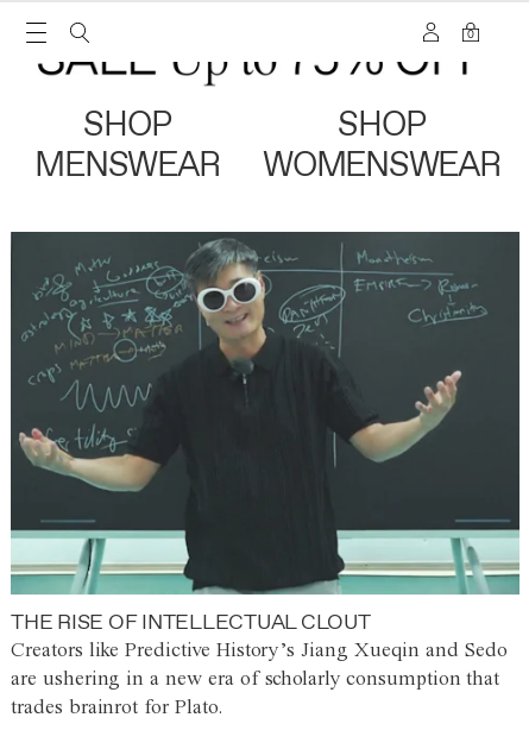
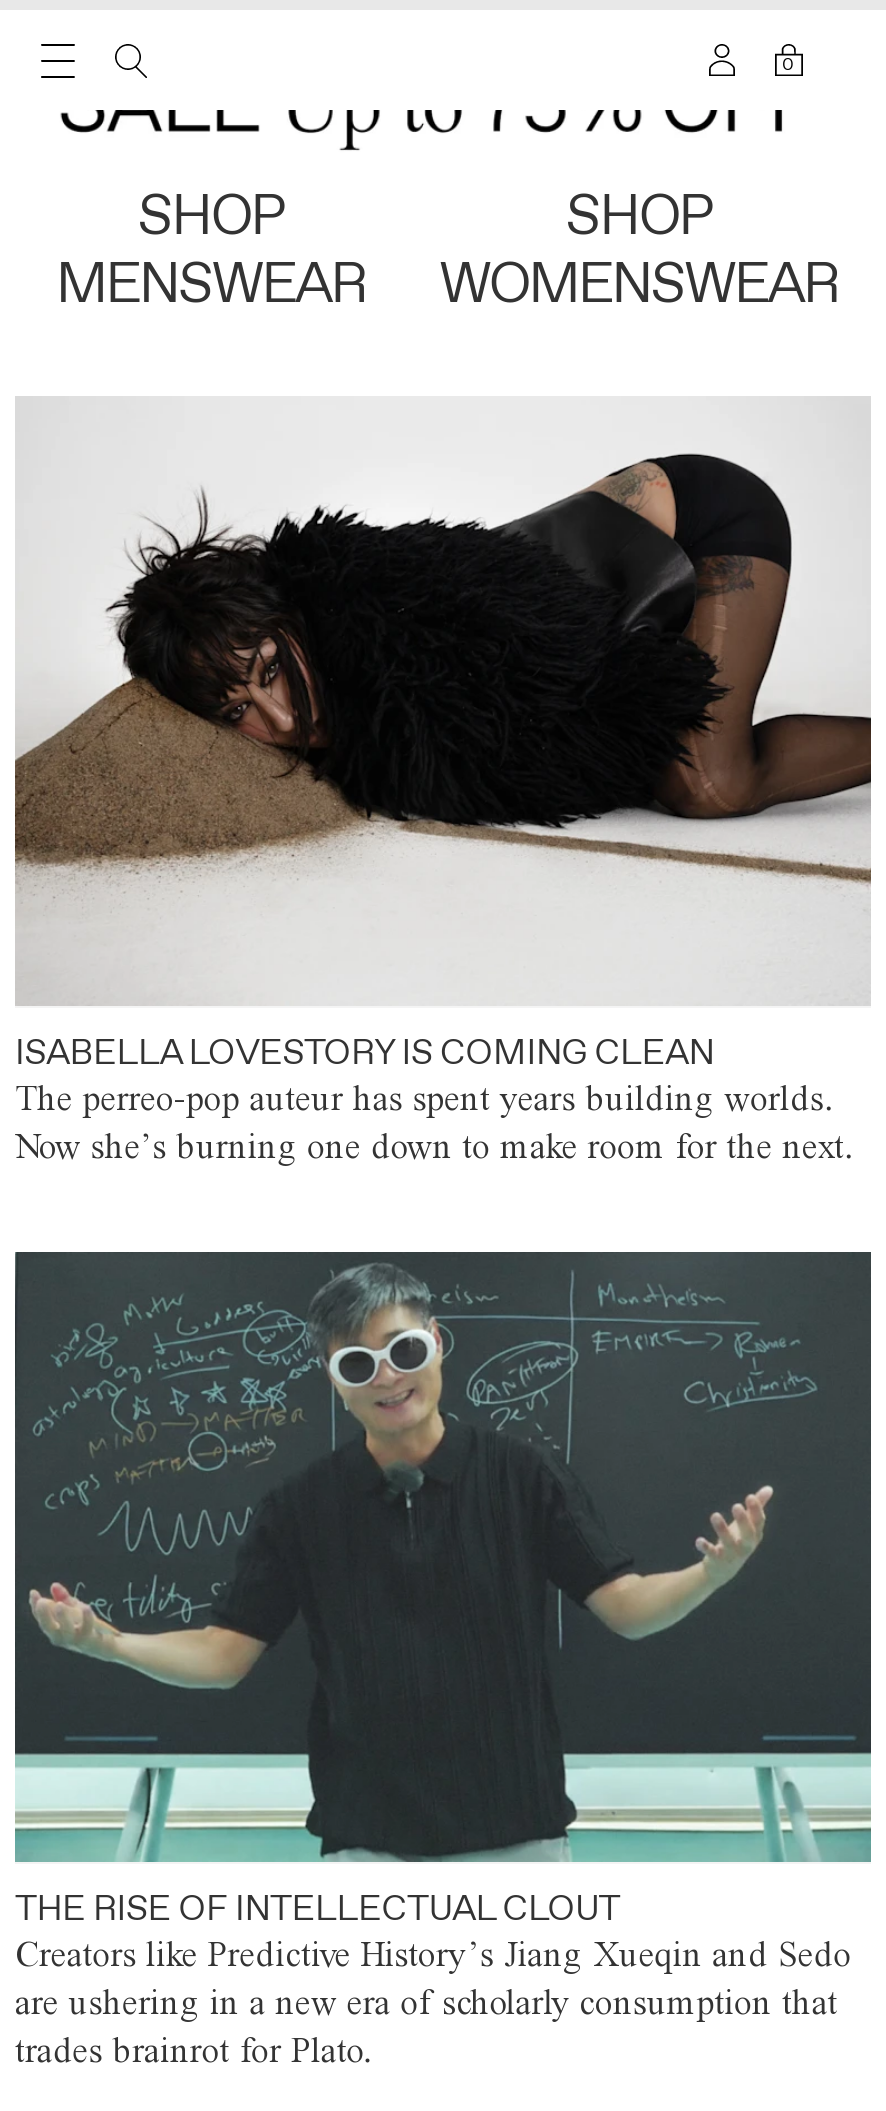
+ [image]
+ ISABELLA LOVESTORY IS COMING CLEAN
+ The perreo-pop auteur has spent years building worlds.
+ Now she’s burning one down to make room for the next.
